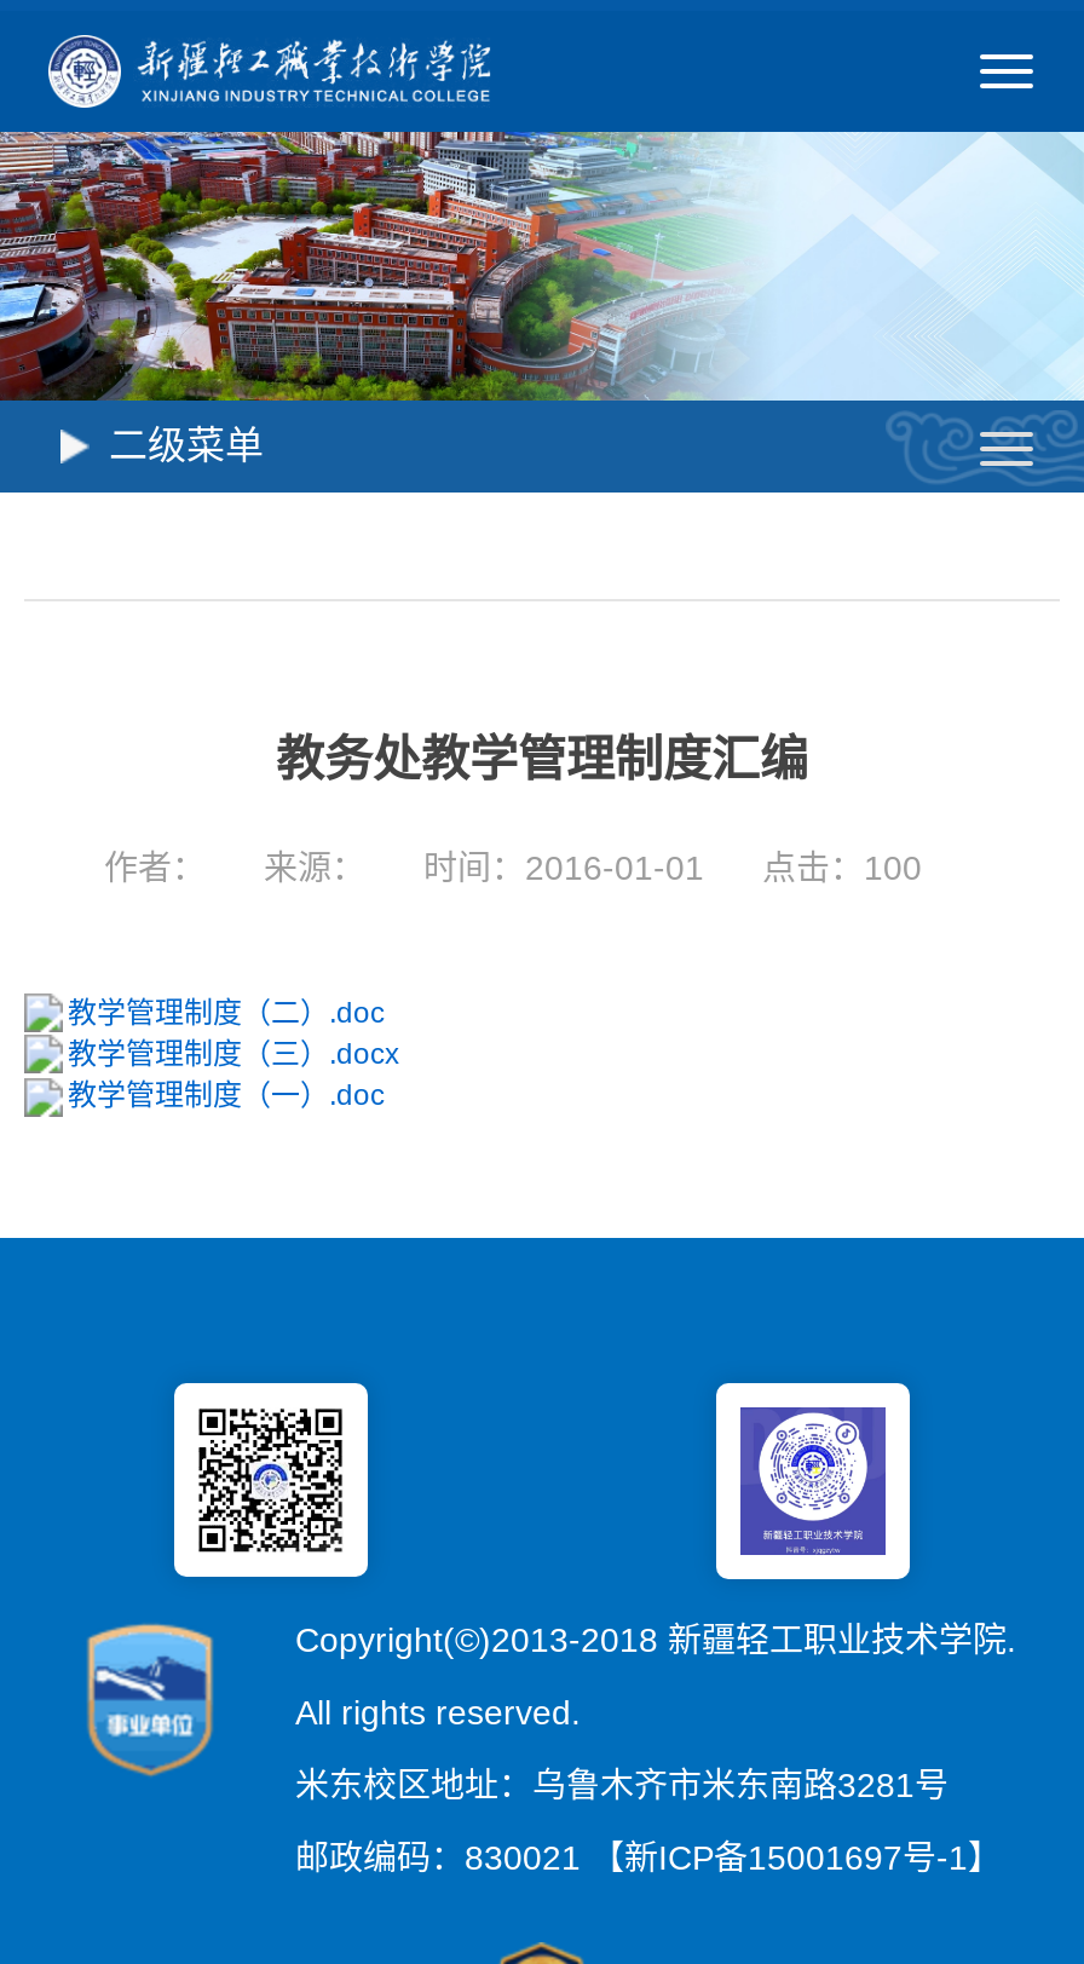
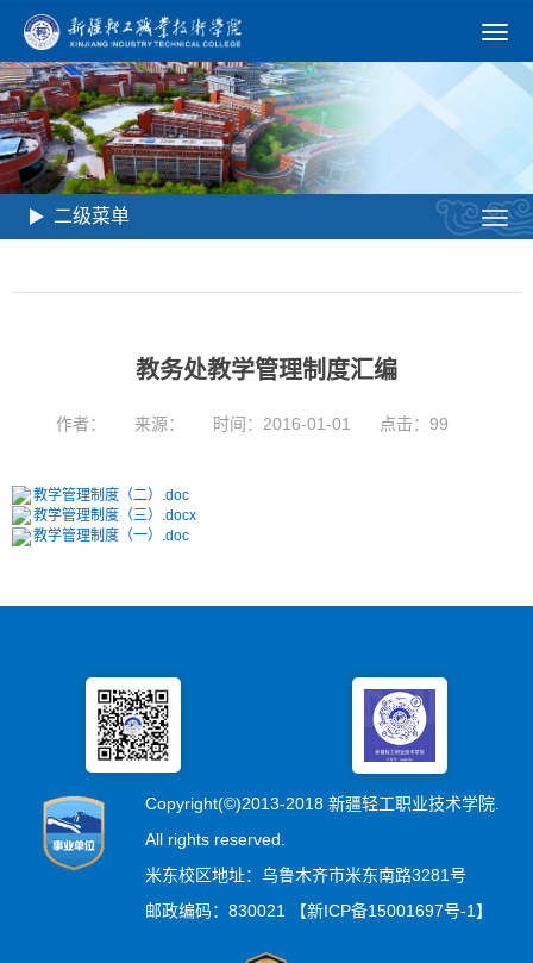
- 作者： 来源： 时间：2016-01-01 点击：100
+ 作者： 来源： 时间：2016-01-01 点击：99
